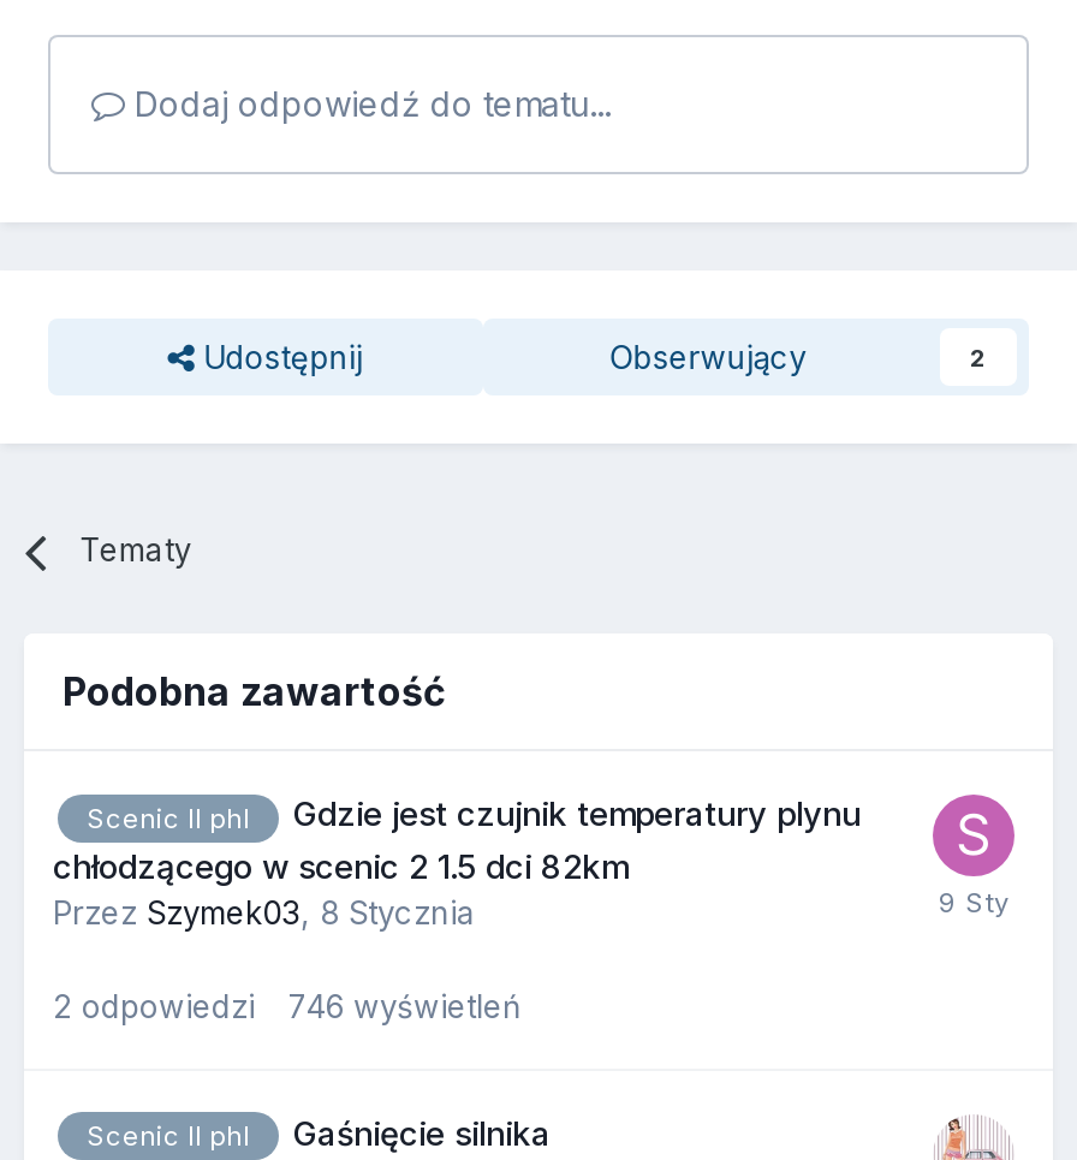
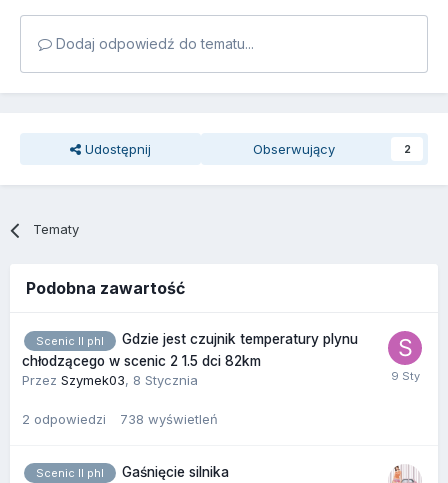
- 2 odpowiedzi 746 wyświetleń
+ 2 odpowiedzi 738 wyświetleń
